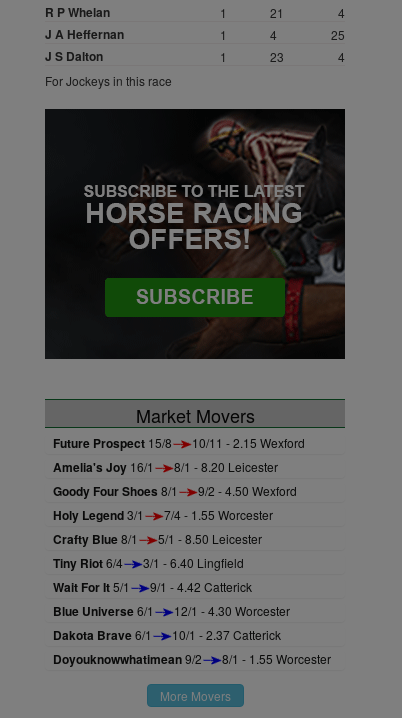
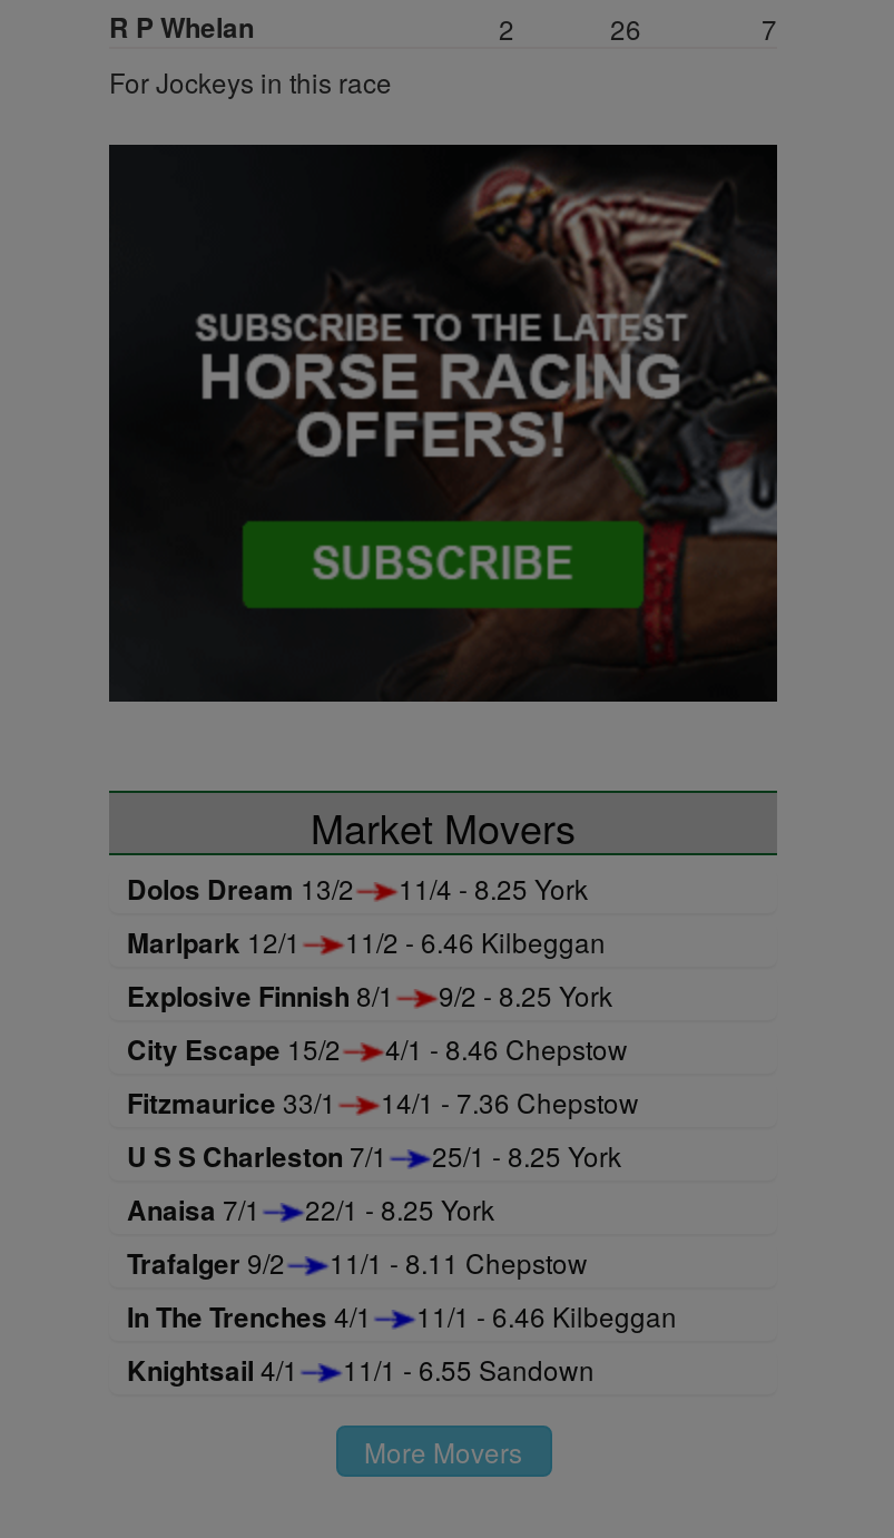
- 1
- 21
- 4
- J A Heffernan
- 1
- 4
- 25
- J S Dalton
- 1
- 23
- 4
+ 2
+ 26
+ 7

- Future Prospect 15/8
- 10/11 - 2.15 Wexford
- Amelia's Joy 16/1
- 8/1 - 8.20 Leicester
- Goody Four Shoes 8/1
- 9/2 - 4.50 Wexford
- Holy Legend 3/1
- 7/4 - 1.55 Worcester
- Crafty Blue 8/1
- 5/1 - 8.50 Leicester
- Tiny Riot 6/4
- 3/1 - 6.40 Lingfield
- Wait For It 5/1
- 9/1 - 4.42 Catterick
- Blue Universe 6/1
- 12/1 - 4.30 Worcester
- Dakota Brave 6/1
- 10/1 - 2.37 Catterick
- Doyouknowwhatimean 9/2
- 8/1 - 1.55 Worcester
+ Dolos Dream 13/2
+ 11/4 - 8.25 York
+ Marlpark 12/1
+ 11/2 - 6.46 Kilbeggan
+ Explosive Finnish 8/1
+ 9/2 - 8.25 York
+ City Escape 15/2
+ 4/1 - 8.46 Chepstow
+ Fitzmaurice 33/1
+ 14/1 - 7.36 Chepstow
+ U S S Charleston 7/1
+ 25/1 - 8.25 York
+ Anaisa 7/1
+ 22/1 - 8.25 York
+ Trafalger 9/2
+ 11/1 - 8.11 Chepstow
+ In The Trenches 4/1
+ 11/1 - 6.46 Kilbeggan
+ Knightsail 4/1
+ 11/1 - 6.55 Sandown
